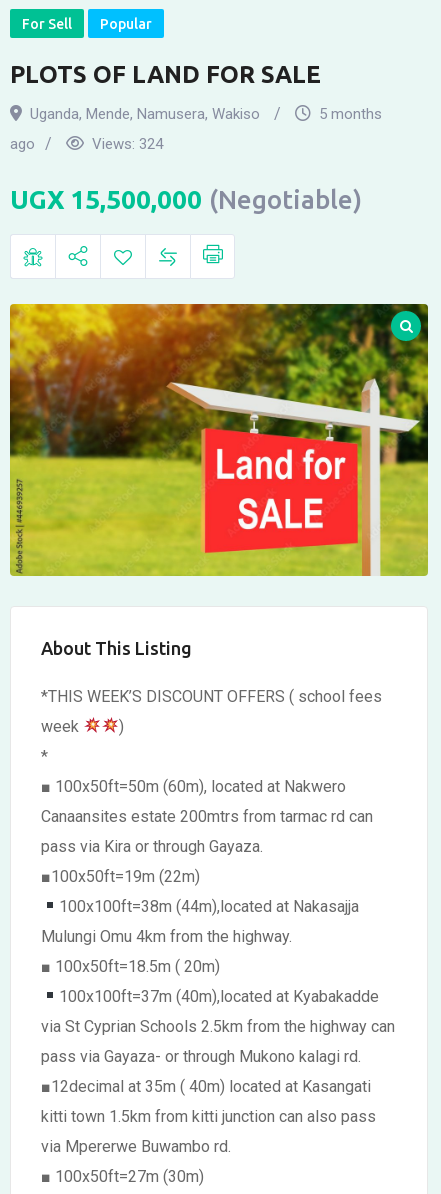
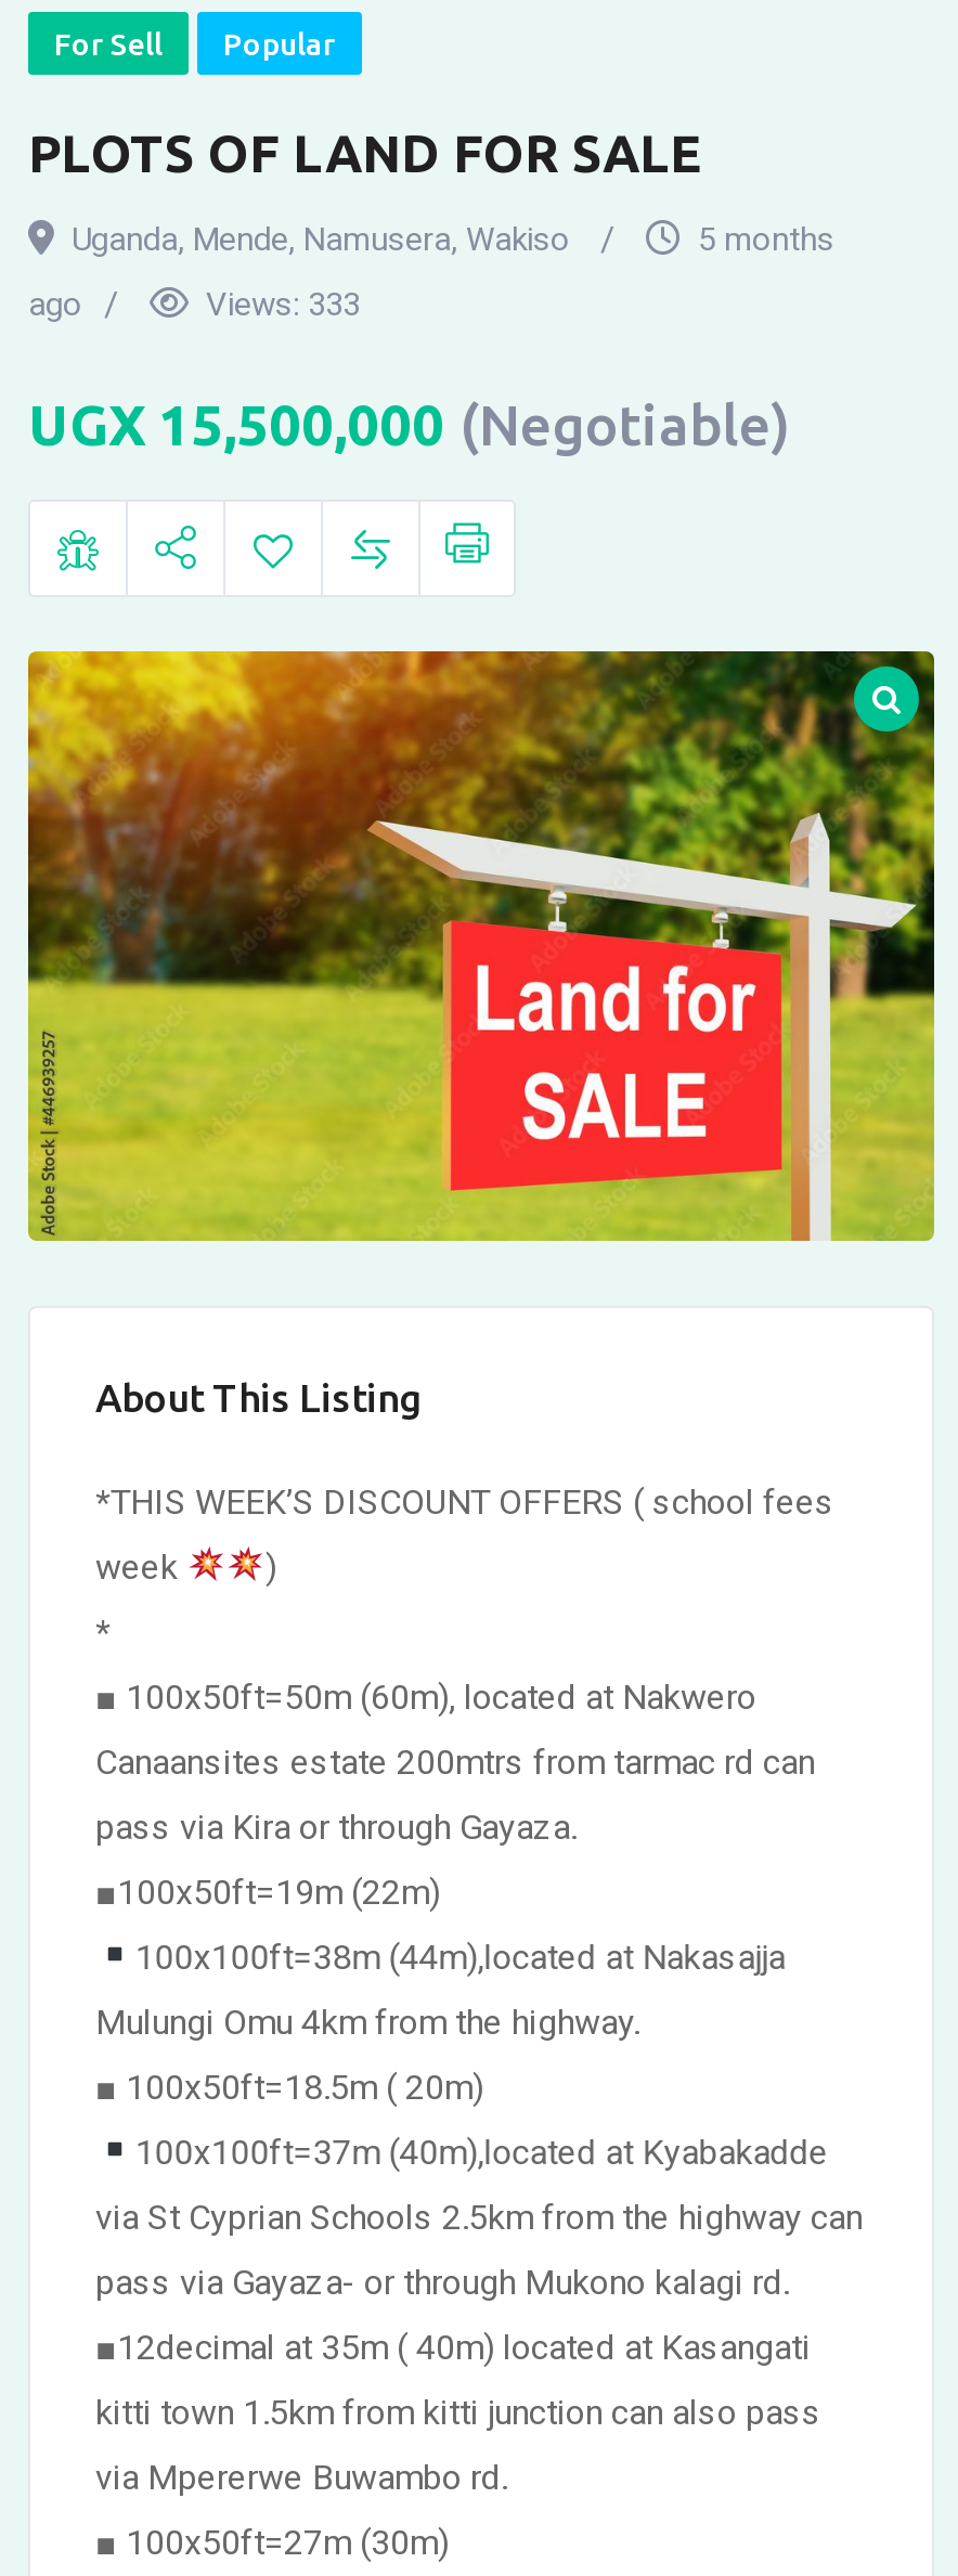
- Views: 324
+ Views: 333
